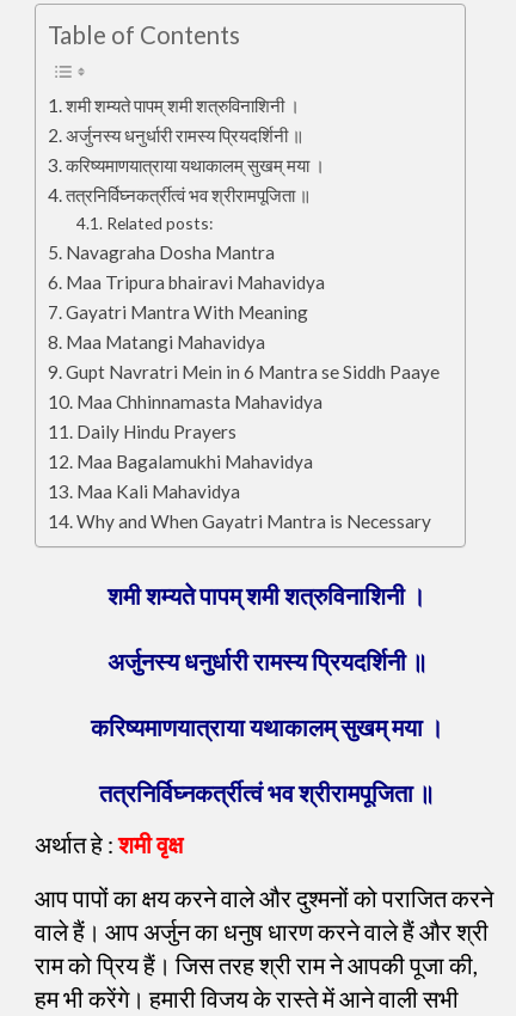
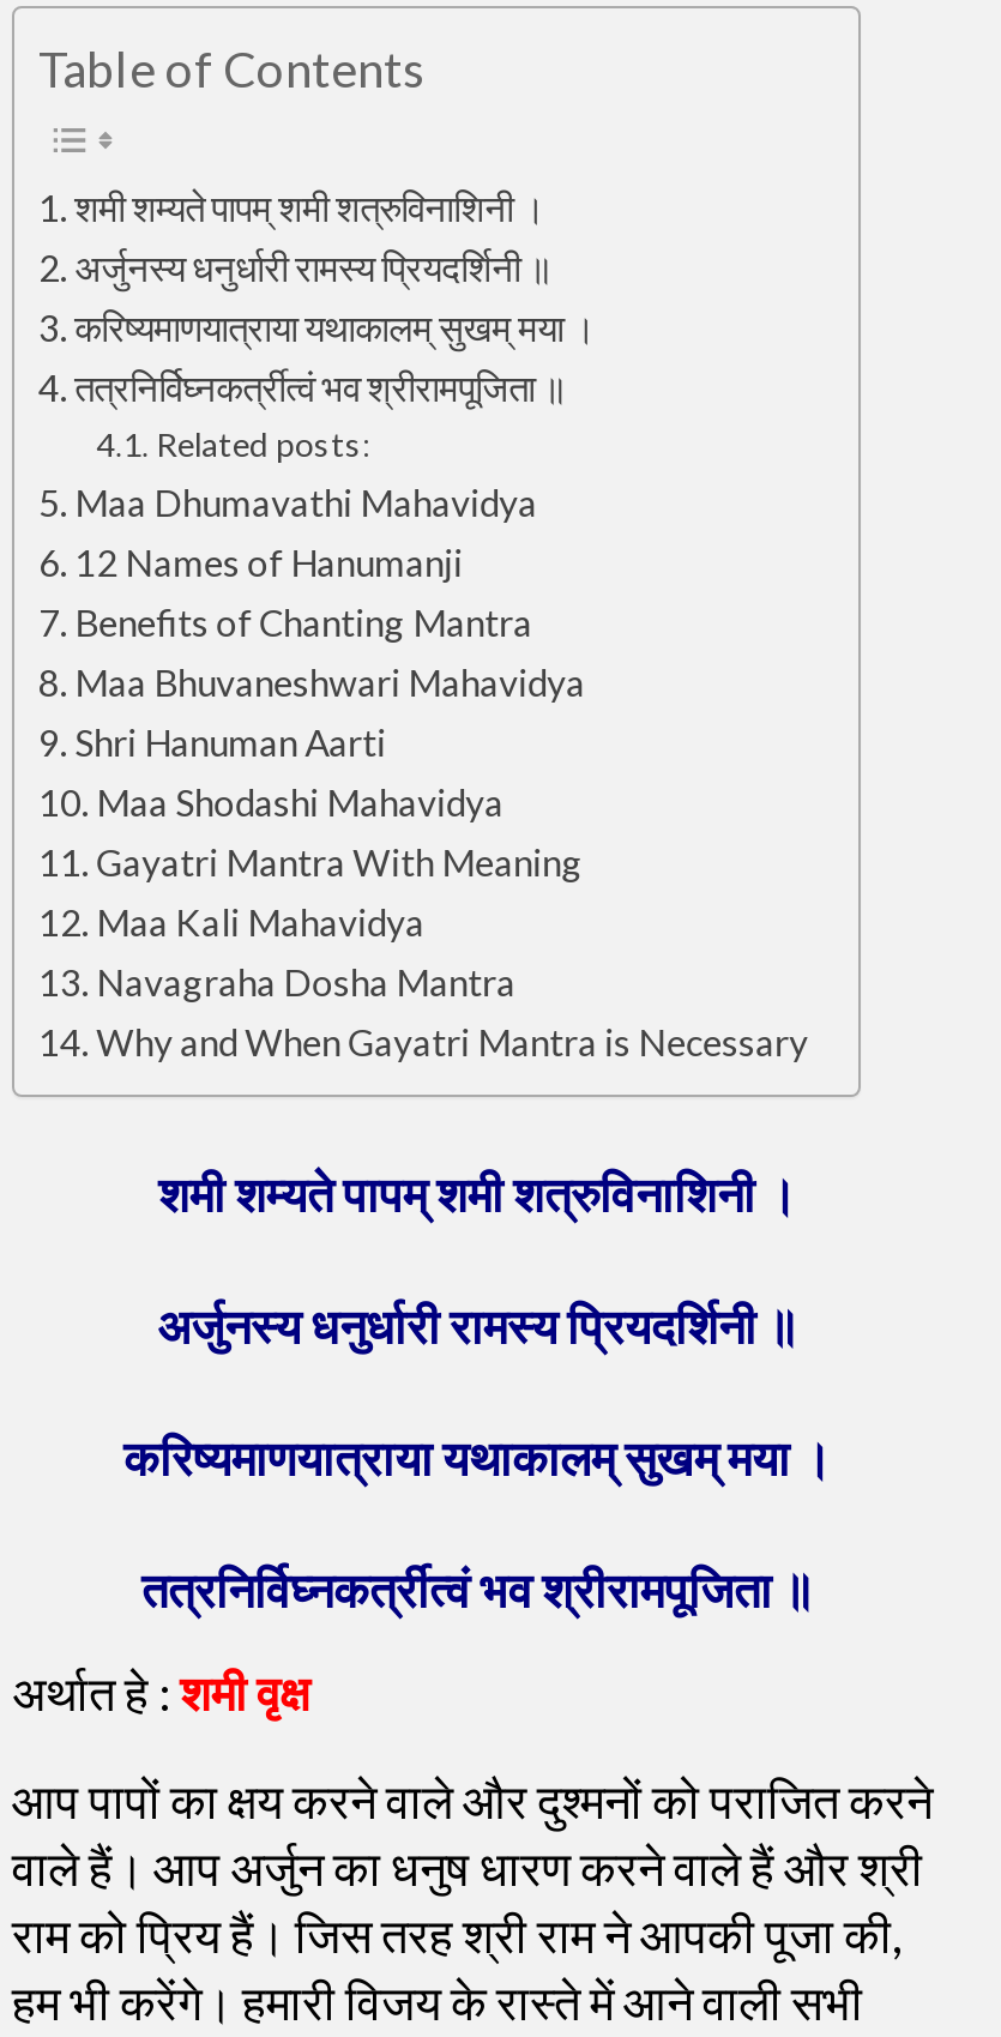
+ Maa Dhumavathi Mahavidya
+ 12 Names of Hanumanji
+ Benefits of Chanting Mantra
+ Maa Bhuvaneshwari Mahavidya
+ Shri Hanuman Aarti
+ Maa Shodashi Mahavidya

moved down: Navagraha Dosha Mantra

- Maa Tripura bhairavi Mahavidya
- Maa Matangi Mahavidya
- Gupt Navratri Mein in 6 Mantra se Siddh Paaye
- Maa Chhinnamasta Mahavidya
- Daily Hindu Prayers
- Maa Bagalamukhi Mahavidya

moved up: Gayatri Mantra With Meaning

moved up: Maa Kali Mahavidya
